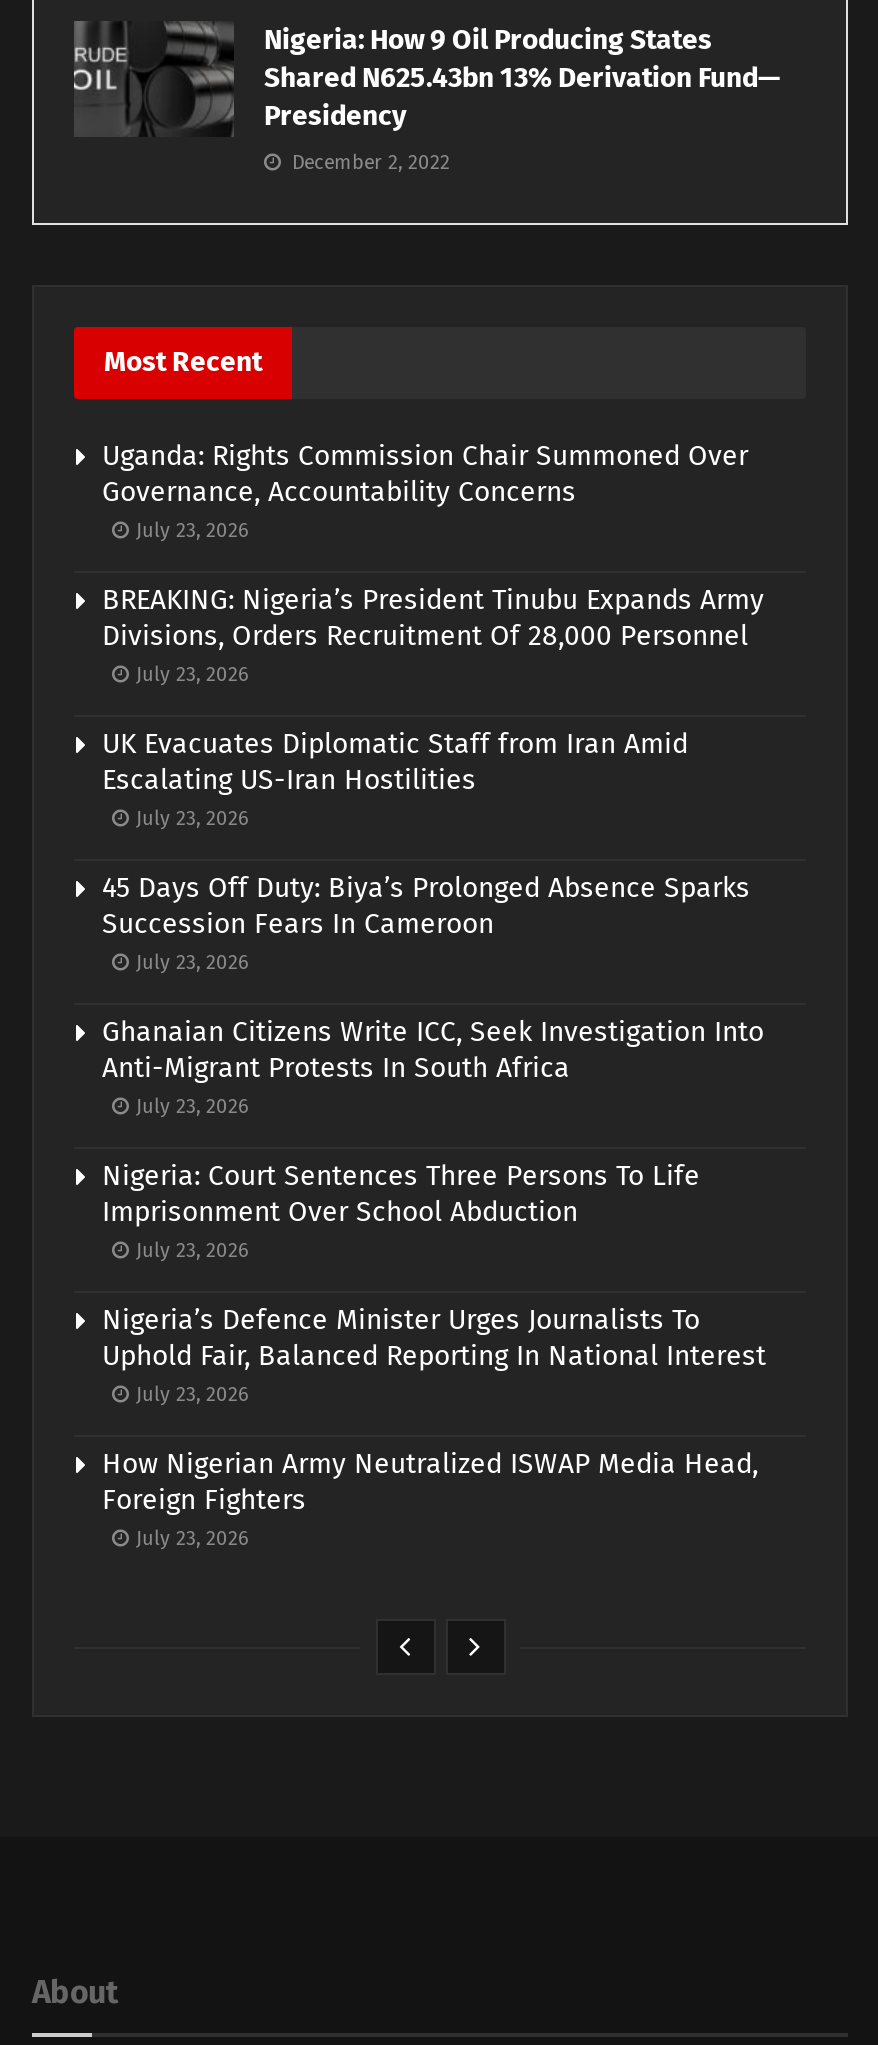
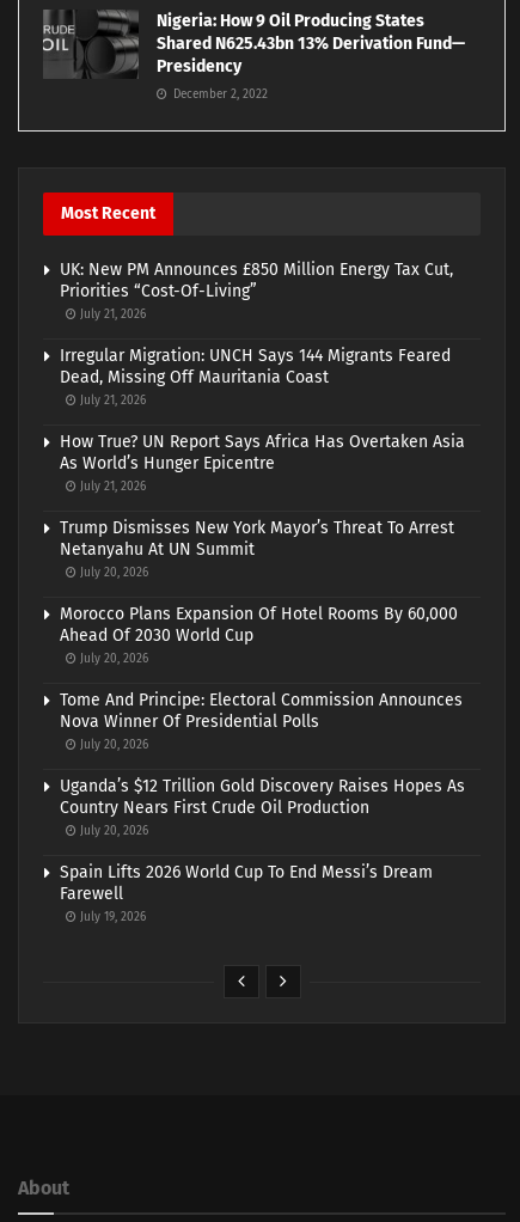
- Uganda: Rights Commission Chair Summoned Over
- Governance, Accountability Concerns
- July 23, 2026
+ UK: New PM Announces £850 Million Energy Tax Cut,
+ Priorities “Cost-Of-Living”
+ July 21, 2026

- BREAKING: Nigeria’s President Tinubu Expands Army
- Divisions, Orders Recruitment Of 28,000 Personnel
- July 23, 2026
+ Irregular Migration: UNCH Says 144 Migrants Feared
+ Dead, Missing Off Mauritania Coast
+ July 21, 2026

- UK Evacuates Diplomatic Staff from Iran Amid
- Escalating US-Iran Hostilities
- July 23, 2026
+ How True? UN Report Says Africa Has Overtaken Asia
+ As World’s Hunger Epicentre
+ July 21, 2026

- 45 Days Off Duty: Biya’s Prolonged Absence Sparks
- Succession Fears In Cameroon
- July 23, 2026
+ Trump Dismisses New York Mayor’s Threat To Arrest
+ Netanyahu At UN Summit
+ July 20, 2026

- Ghanaian Citizens Write ICC, Seek Investigation Into
- Anti-Migrant Protests In South Africa
- July 23, 2026
+ Morocco Plans Expansion Of Hotel Rooms By 60,000
+ Ahead Of 2030 World Cup
+ July 20, 2026

- Nigeria: Court Sentences Three Persons To Life
- Imprisonment Over School Abduction
- July 23, 2026
+ Tome And Principe: Electoral Commission Announces
+ Nova Winner Of Presidential Polls
+ July 20, 2026

- Nigeria’s Defence Minister Urges Journalists To
- Uphold Fair, Balanced Reporting In National Interest
- July 23, 2026
+ Uganda’s $12 Trillion Gold Discovery Raises Hopes As
+ Country Nears First Crude Oil Production
+ July 20, 2026

- How Nigerian Army Neutralized ISWAP Media Head,
- Foreign Fighters
- July 23, 2026
+ Spain Lifts 2026 World Cup To End Messi’s Dream
+ Farewell
+ July 19, 2026
